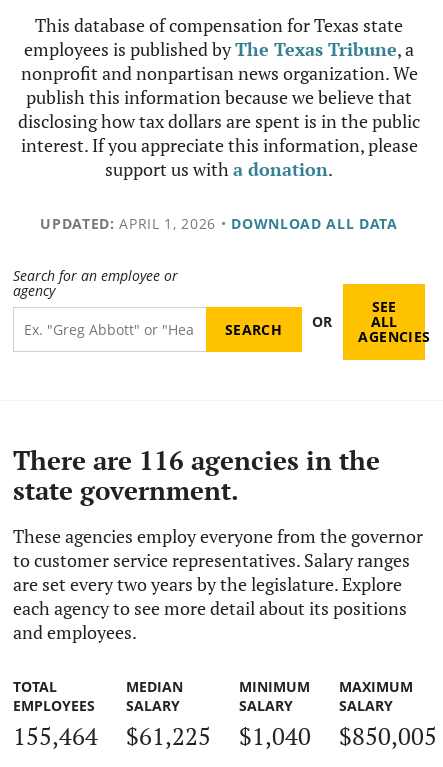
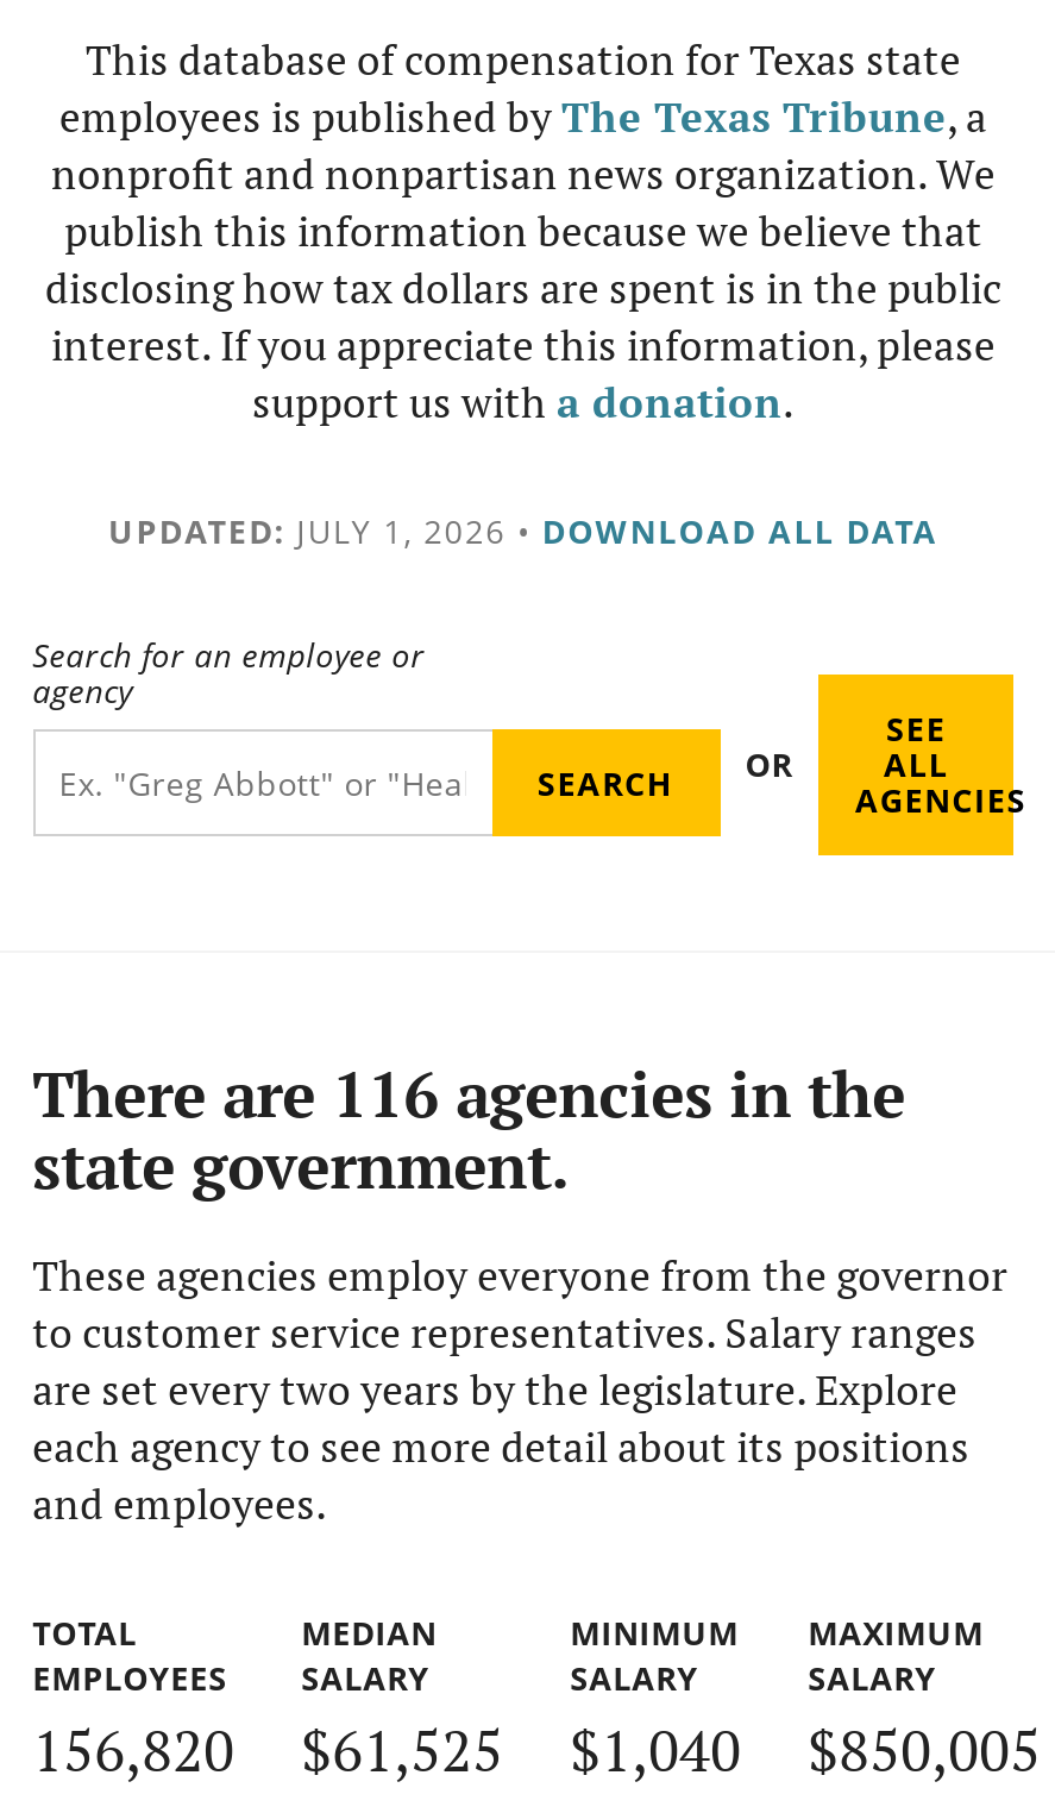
- UPDATED: APRIL 1, 2026 • DOWNLOAD ALL DATA
+ UPDATED: JULY 1, 2026 • DOWNLOAD ALL DATA

- 155,464
+ 156,820

- $61,225
+ $61,525
